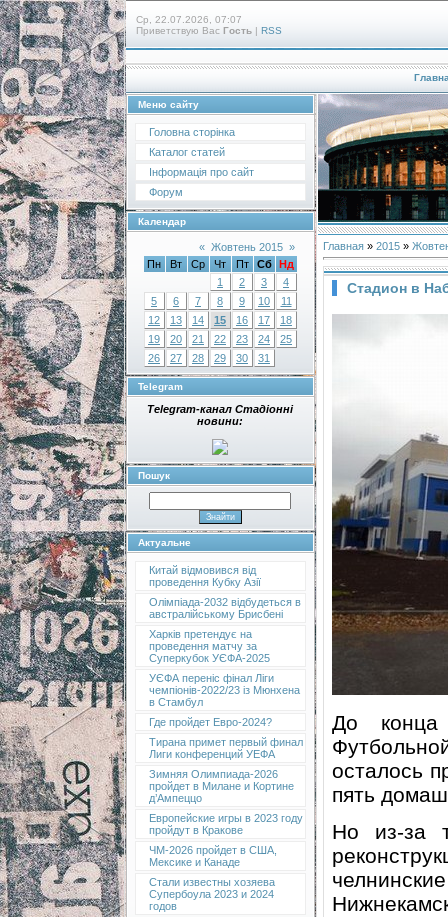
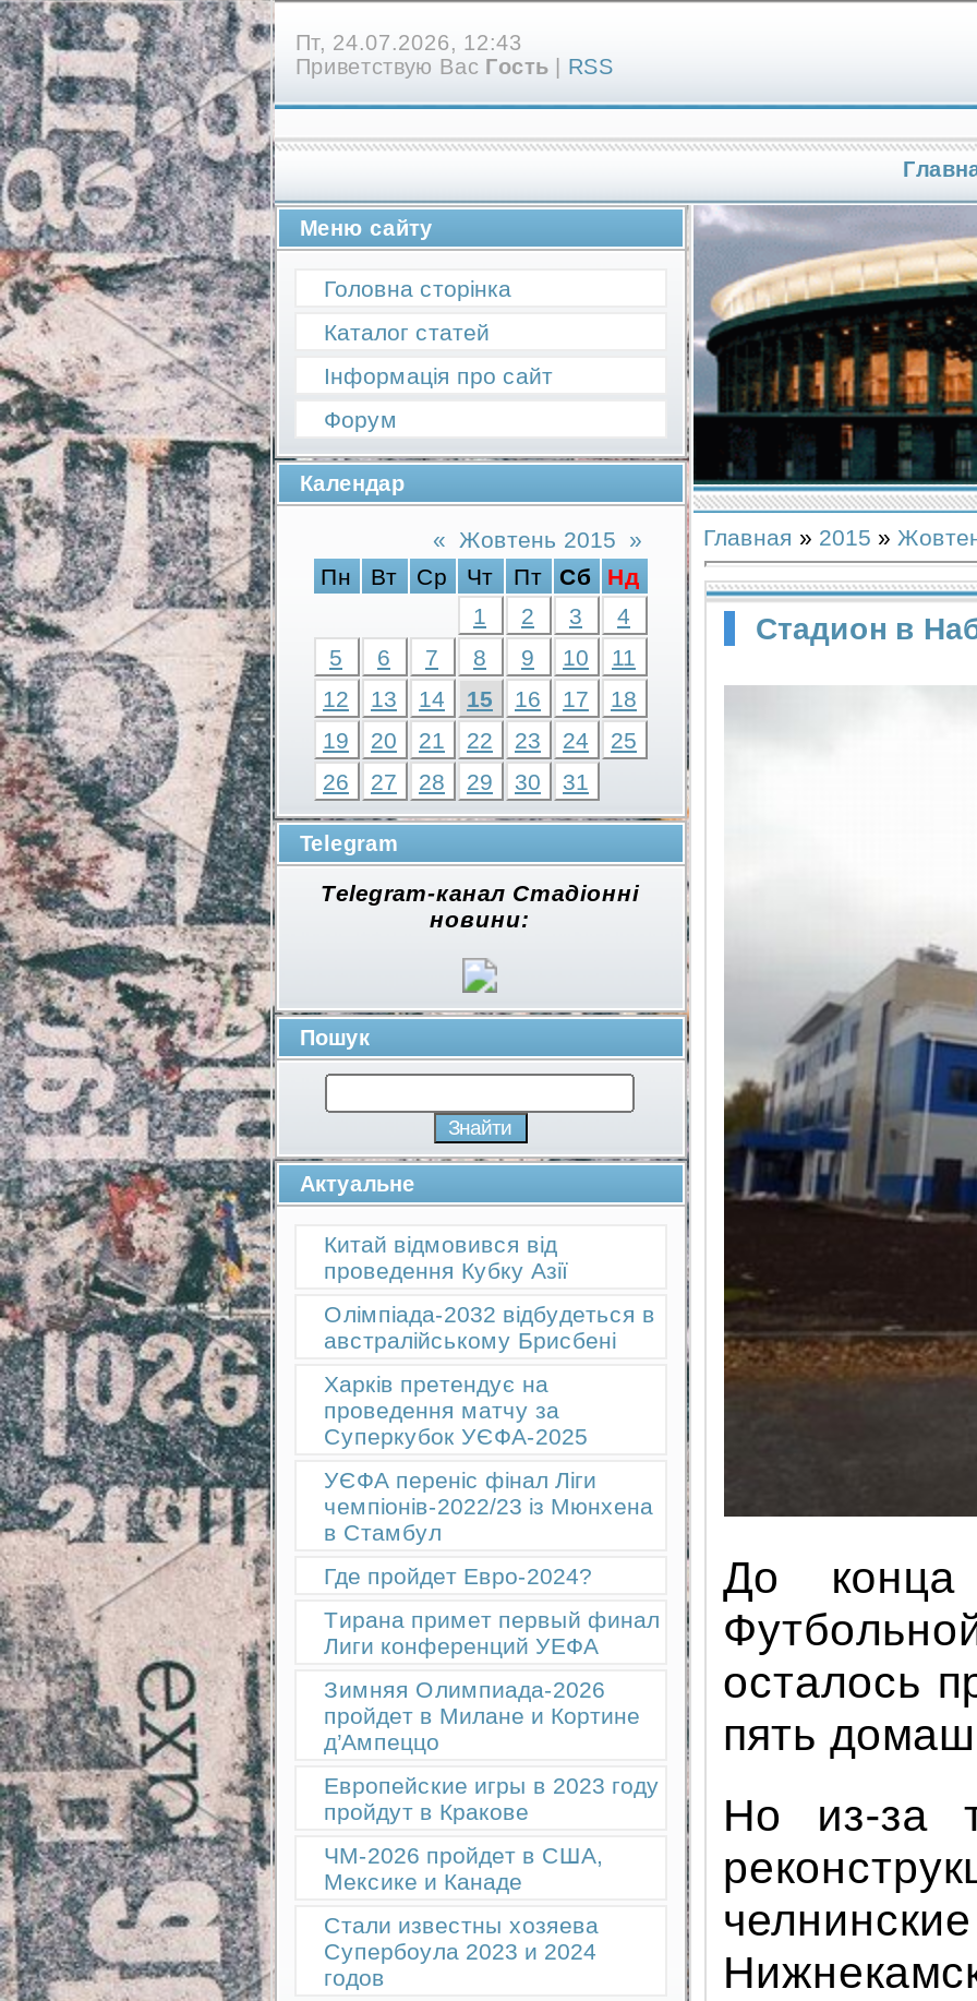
- Ср, 22.07.2026, 07:07
+ Пт, 24.07.2026, 12:43
